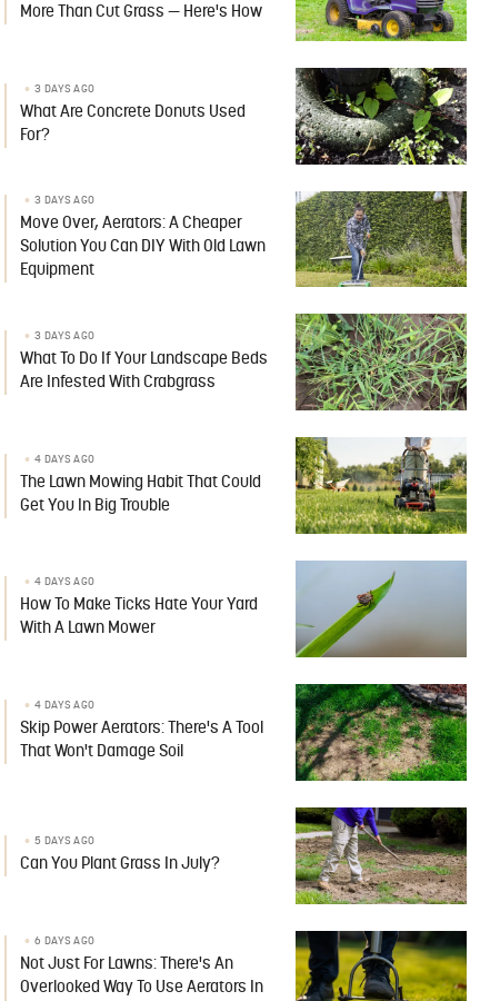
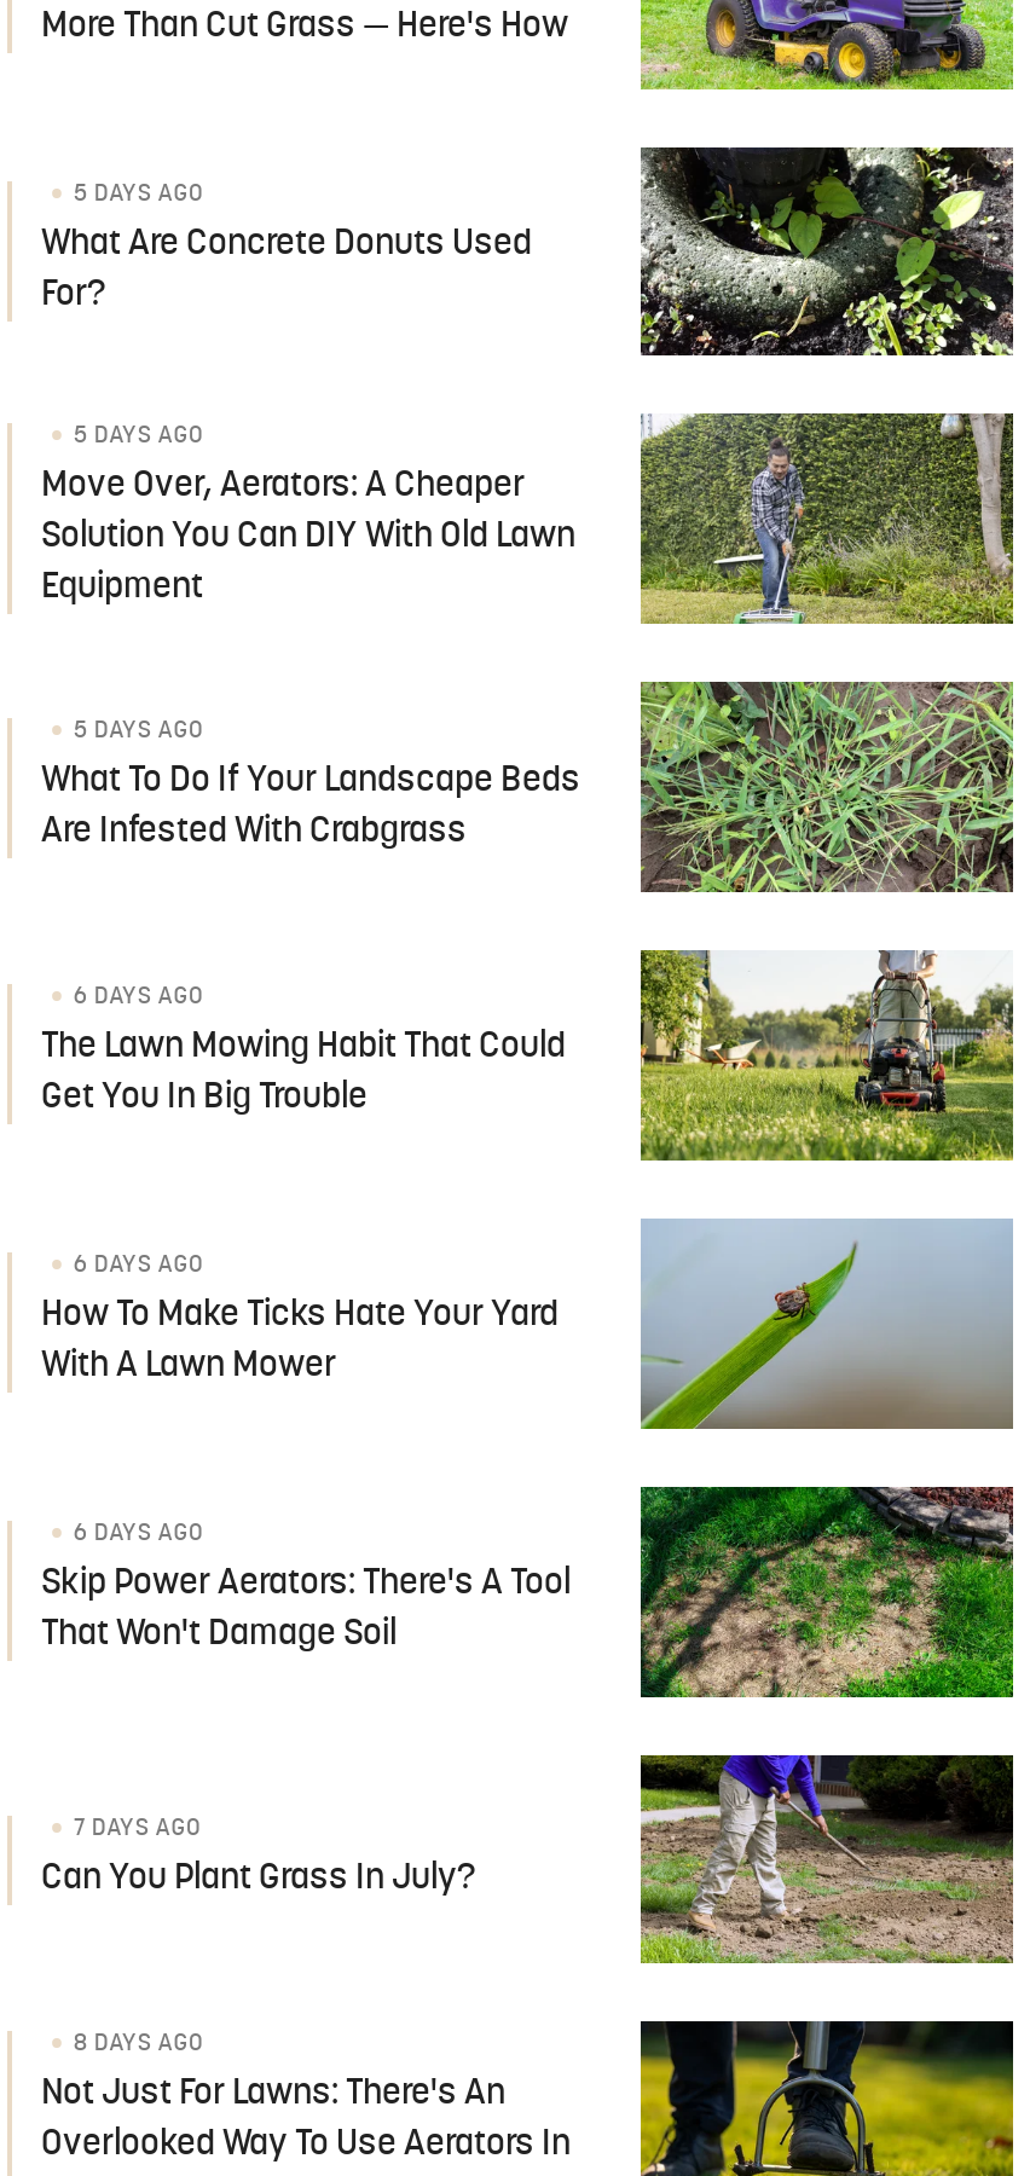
- 3 DAYS AGO
+ 5 DAYS AGO

- 3 DAYS AGO
+ 5 DAYS AGO

- 3 DAYS AGO
+ 5 DAYS AGO

- 4 DAYS AGO
+ 6 DAYS AGO

- 4 DAYS AGO
+ 6 DAYS AGO

- 4 DAYS AGO
+ 6 DAYS AGO

- 5 DAYS AGO
+ 7 DAYS AGO

- 6 DAYS AGO
+ 8 DAYS AGO
